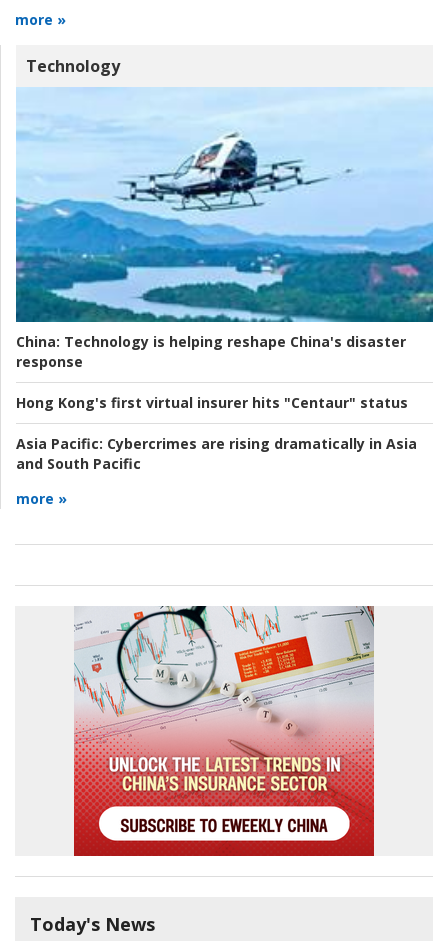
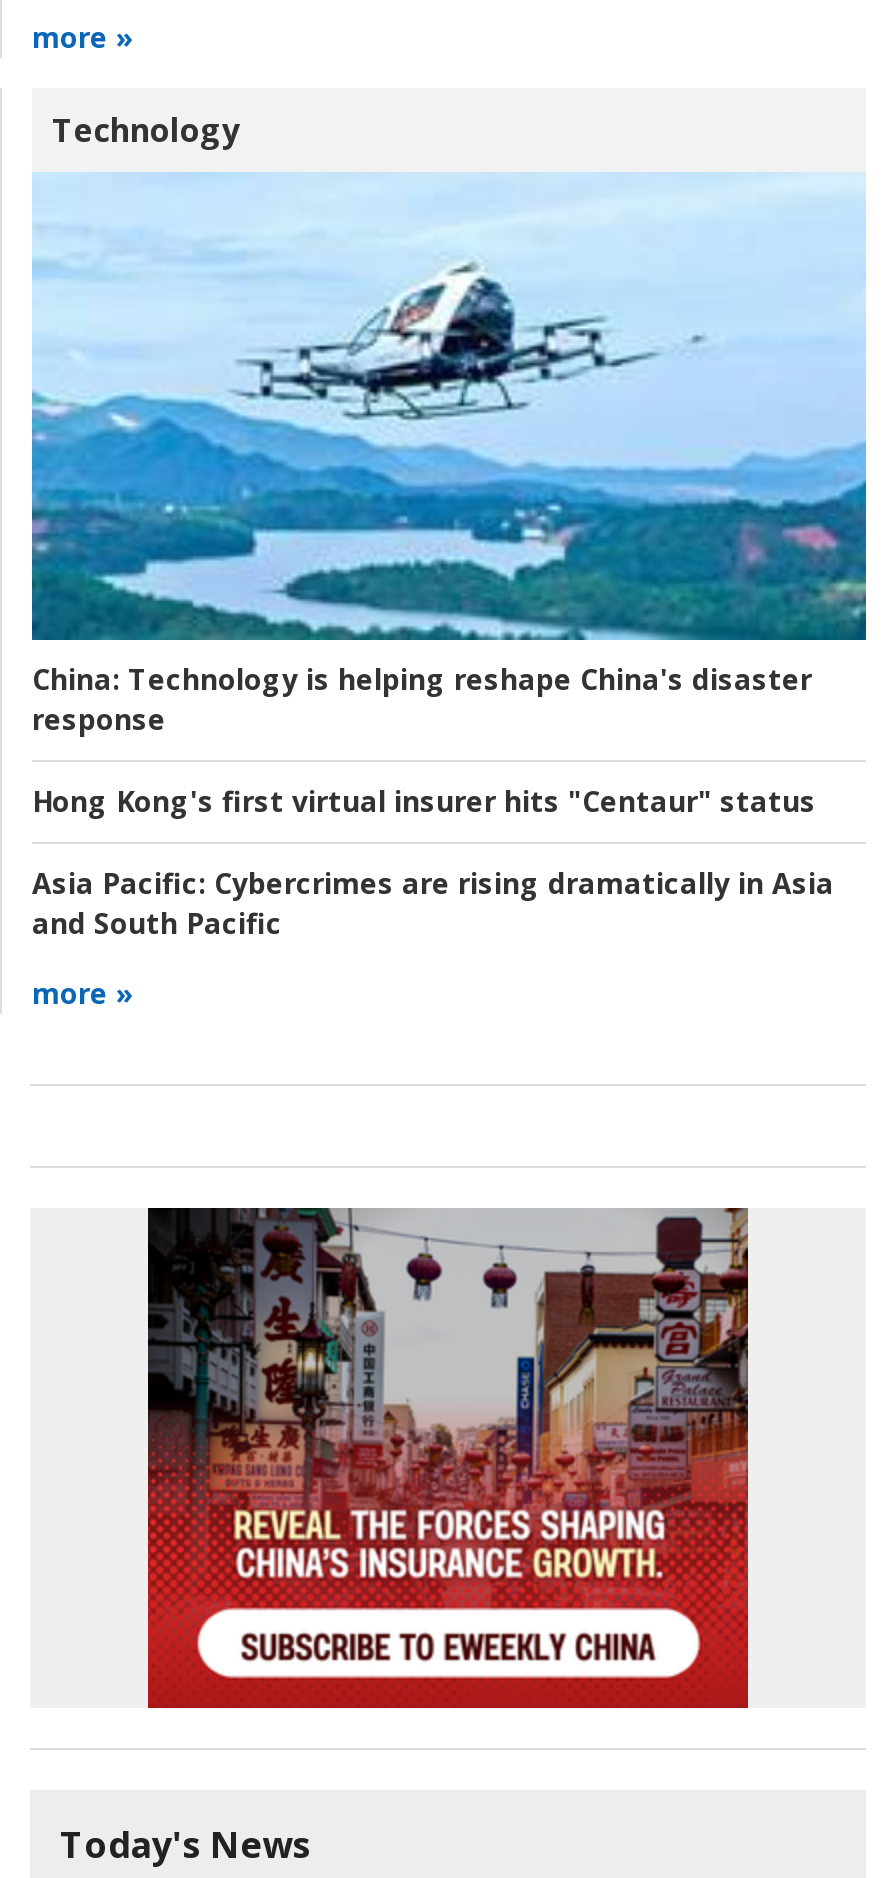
- [image]
+ [image]
